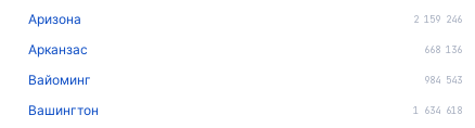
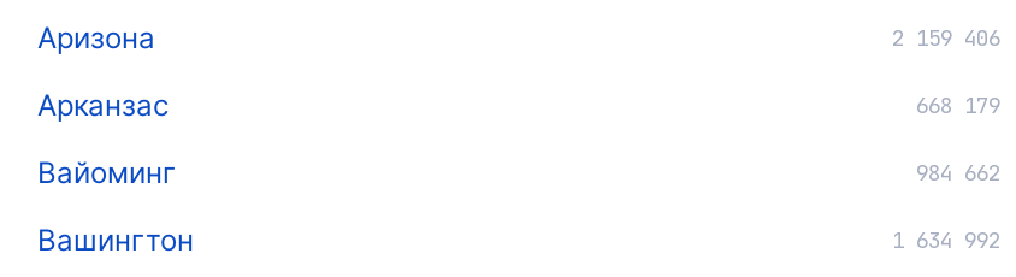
- 2 159 246
+ 2 159 406

- 668 136
+ 668 179

- 984 543
+ 984 662

- 1 634 618
+ 1 634 992
